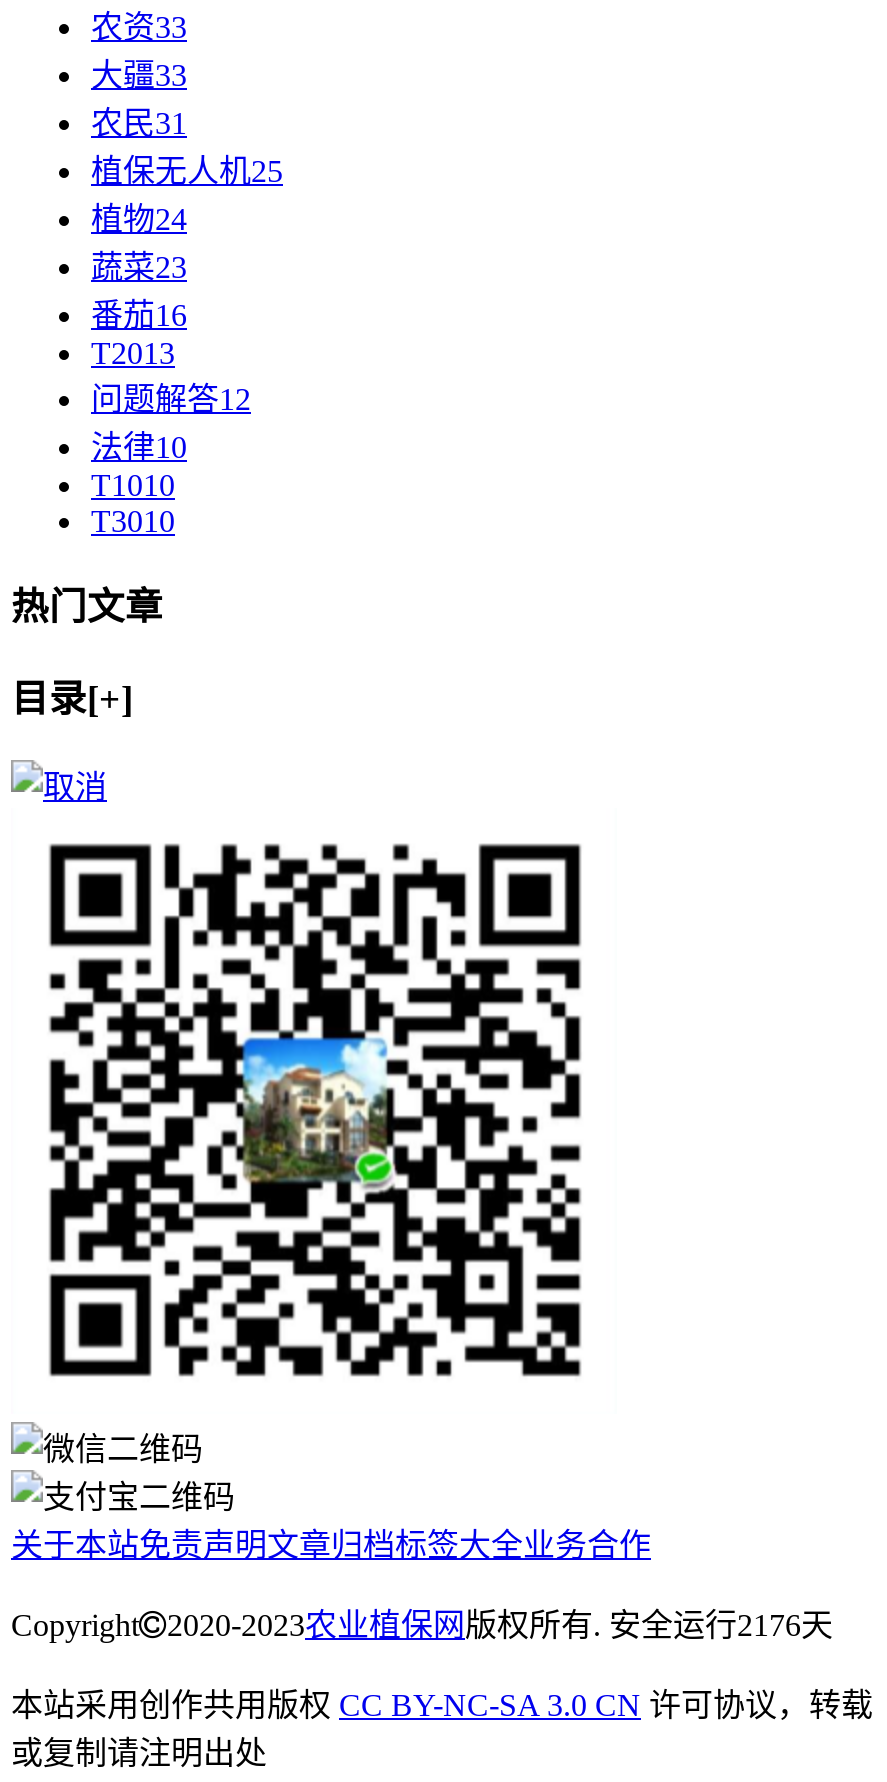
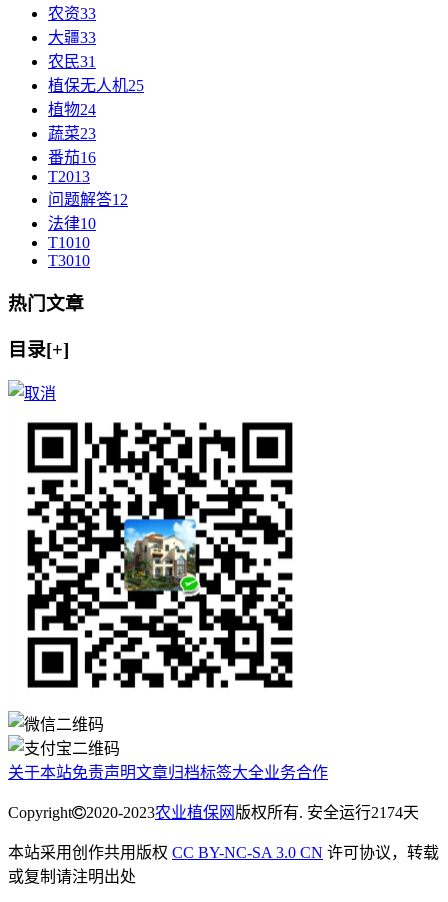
- 2020-2023农业植保网版权所有. 安全运行2176天
+ 2020-2023农业植保网版权所有. 安全运行2174天
